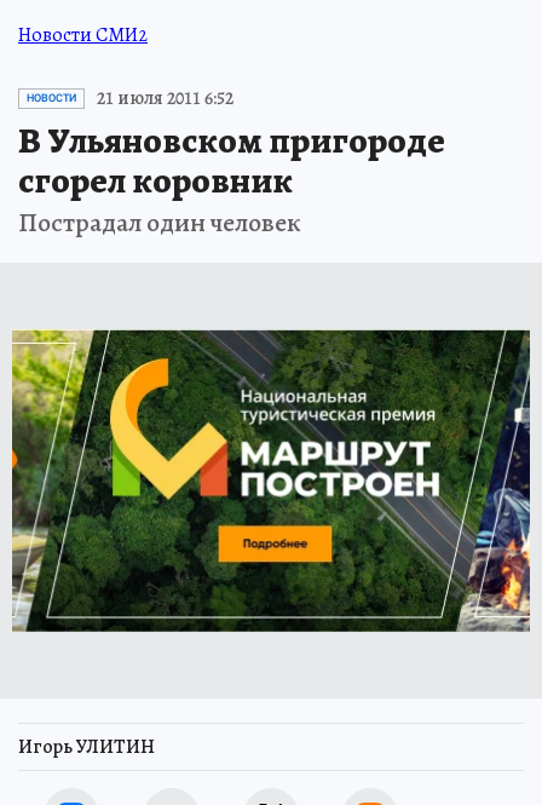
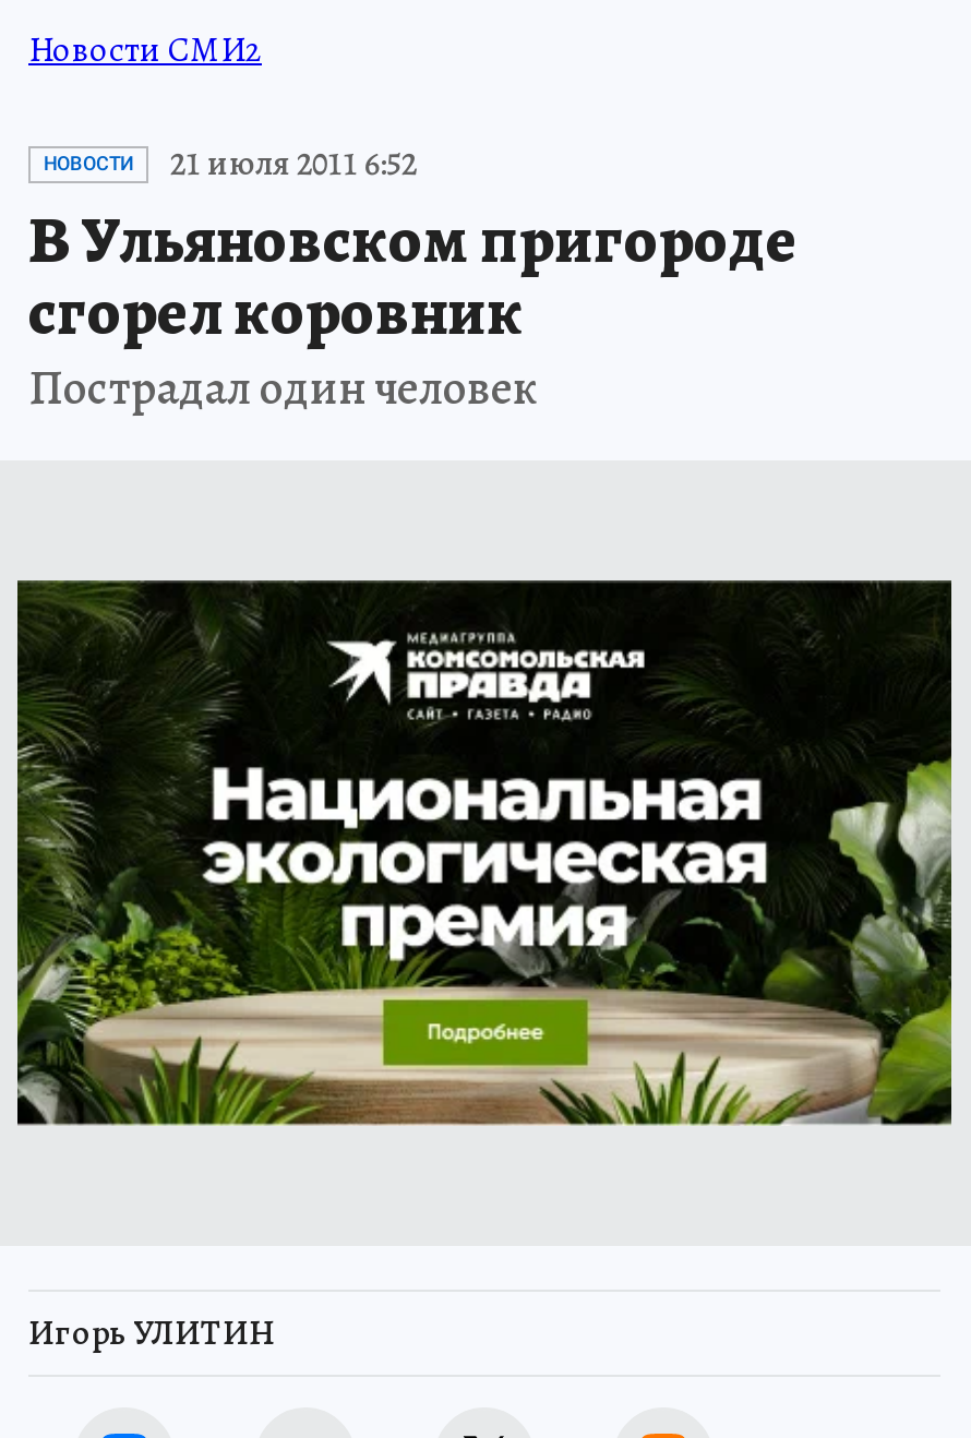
- [image]
+ [image]
